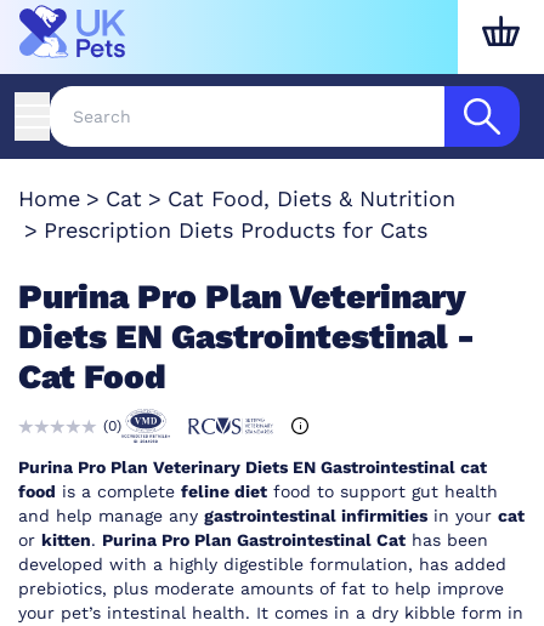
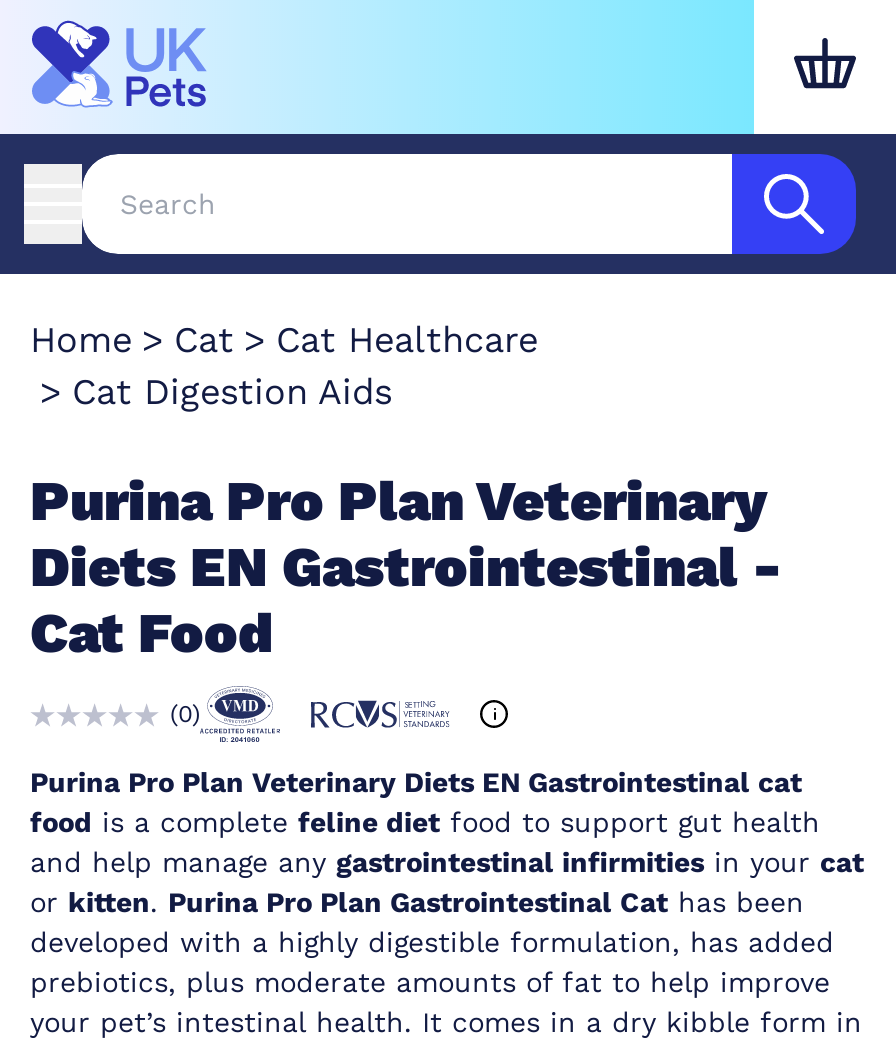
- Cat Food, Diets & Nutrition
- Prescription Diets Products for Cats
+ Cat Healthcare
+ Cat Digestion Aids
